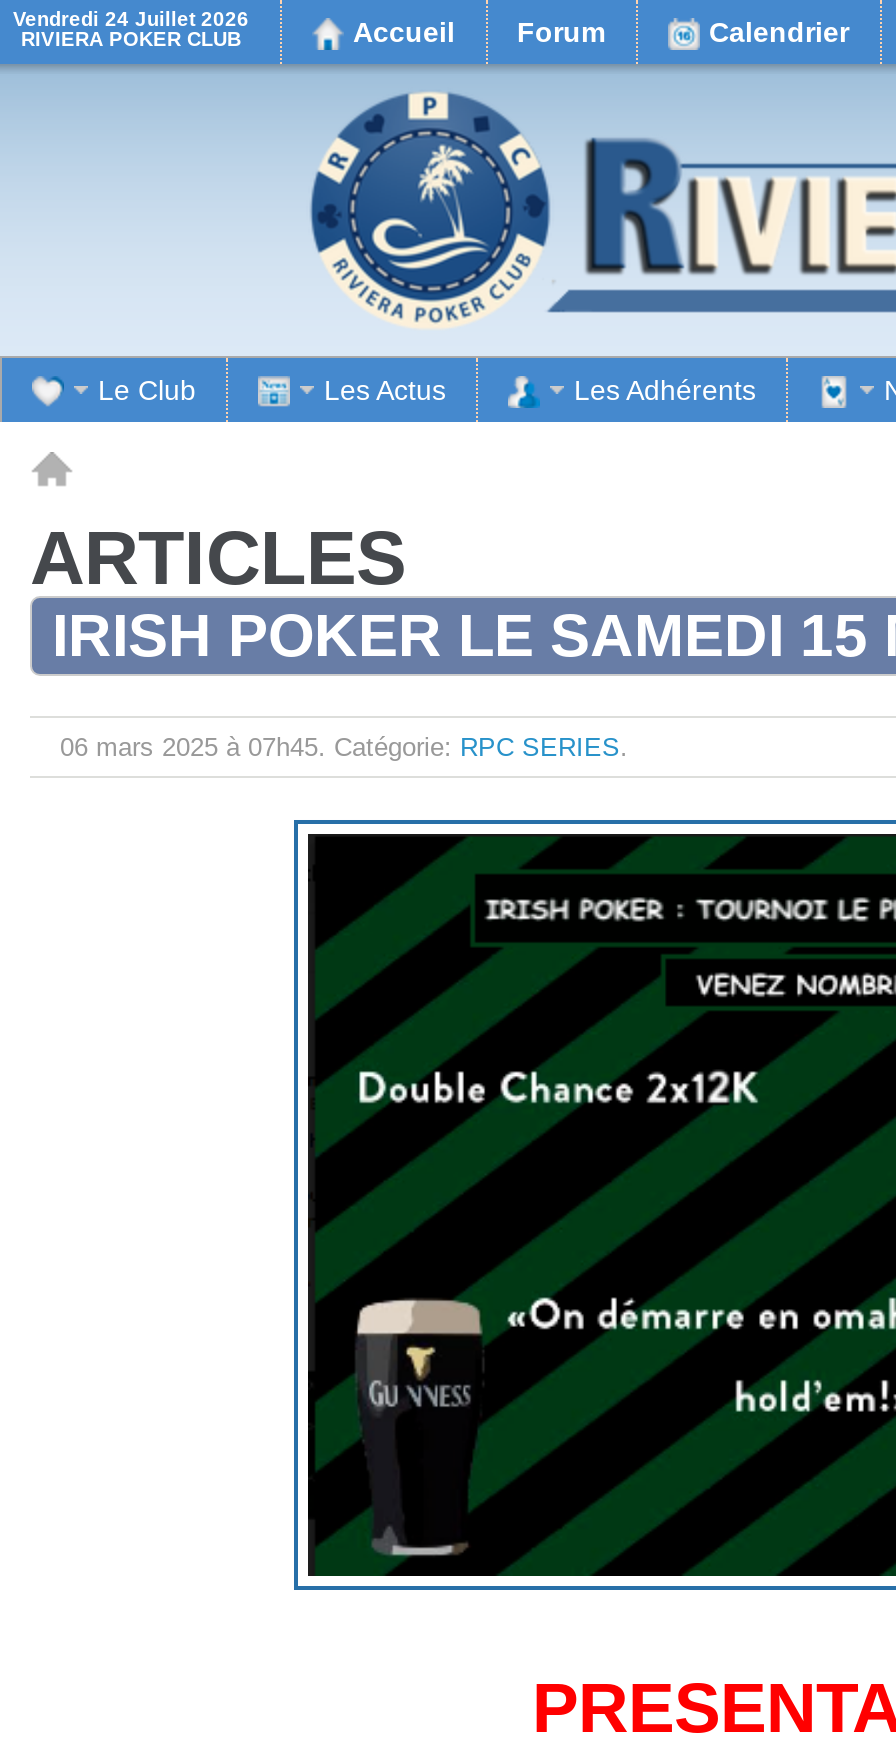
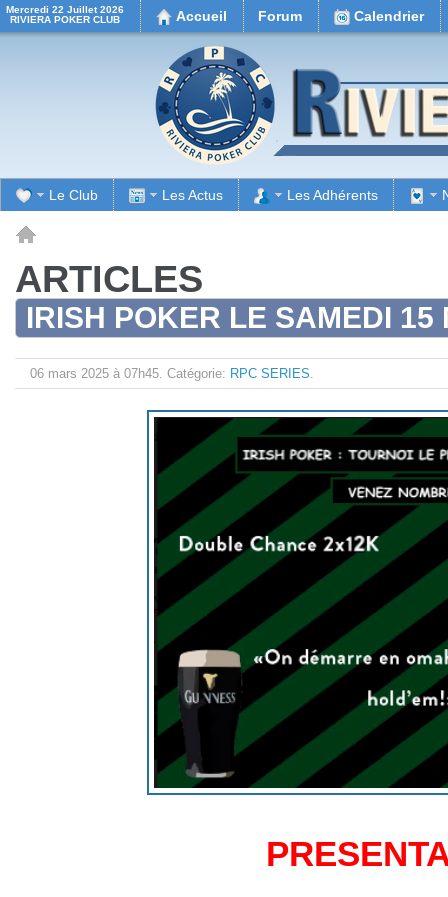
- Vendredi 24 Juillet 2026
+ Mercredi 22 Juillet 2026
